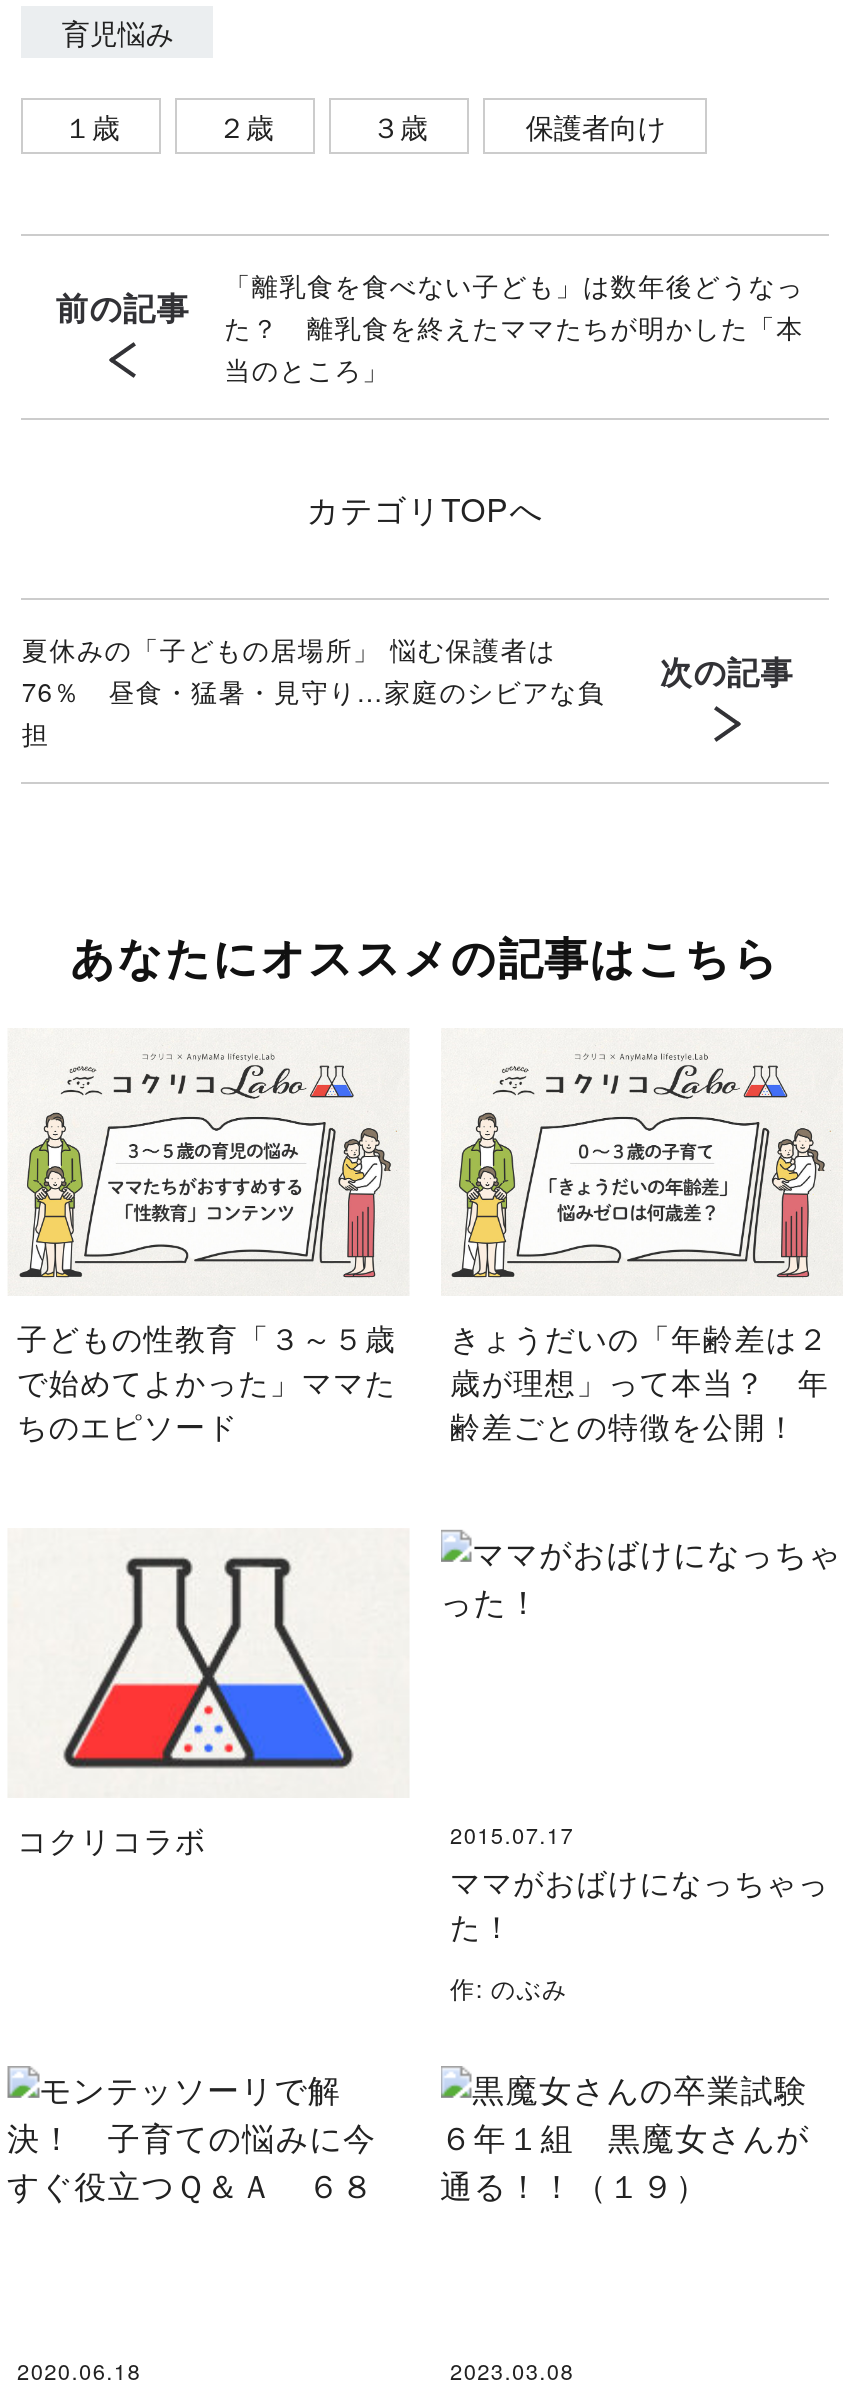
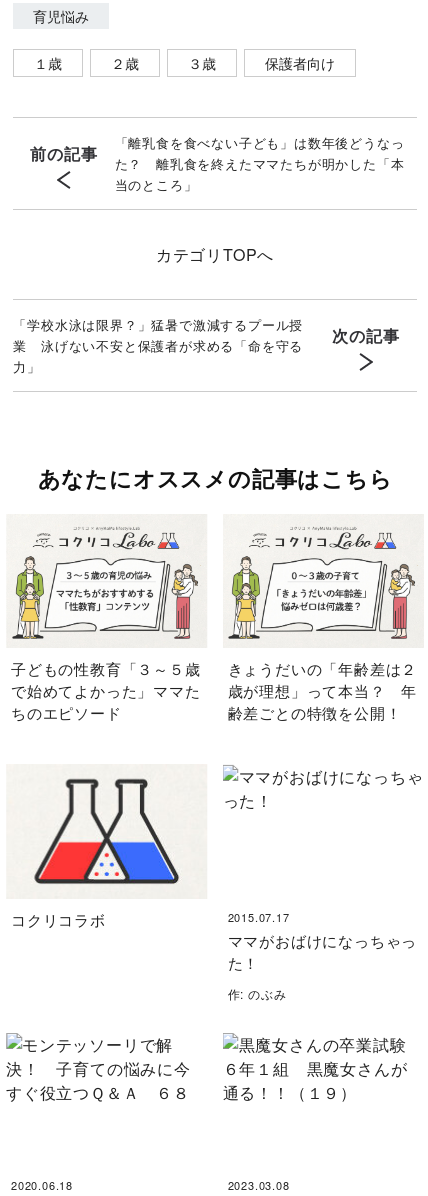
- 夏休みの「子どもの居場所」 悩む保護者は
- 76％ 昼食・猛暑・見守り…家庭のシビアな負
- 担
+ 「学校水泳は限界？」猛暑で激減するプール授
+ 業 泳げない不安と保護者が求める「命を守る
+ 力」
